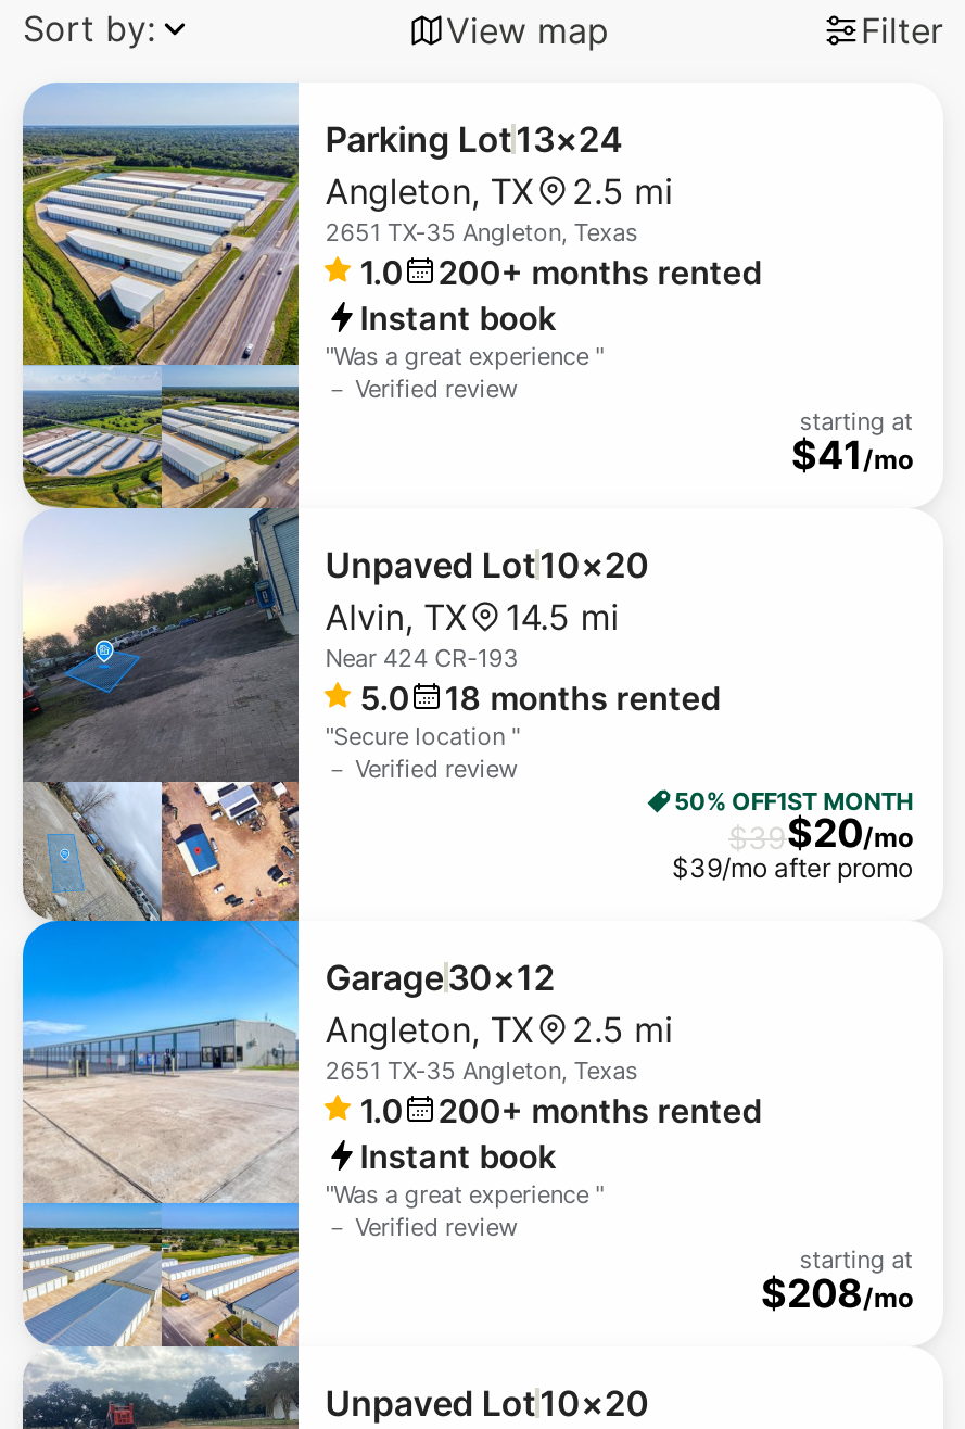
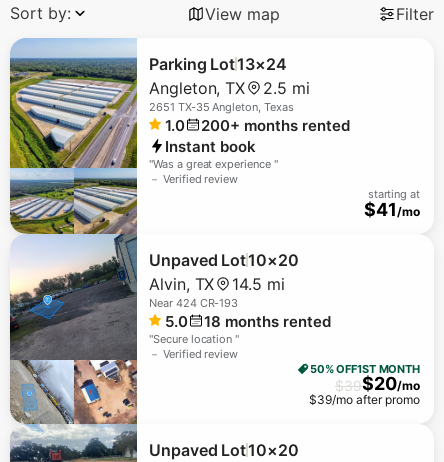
- [image]
- Garage 30×12
- Angleton, TX
- 2.5 mi
- 2651 TX-35 Angleton, Texas
- 1.0
- 200+ months rented
- Instant book
- "Was a great experience "
- － Verified review
- starting at
- $208/mo
